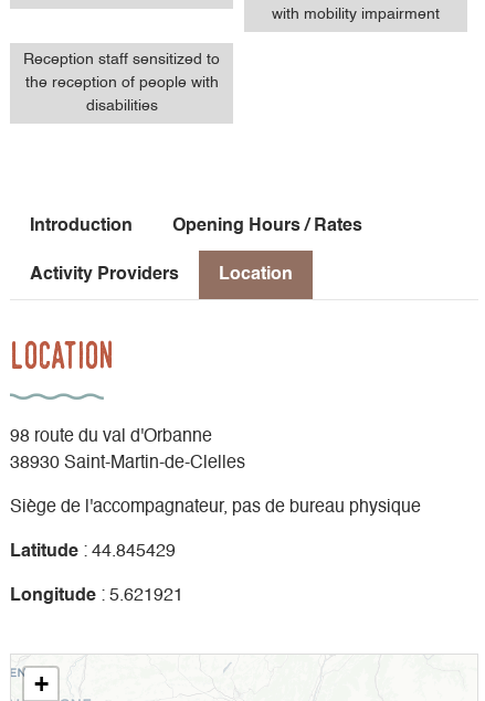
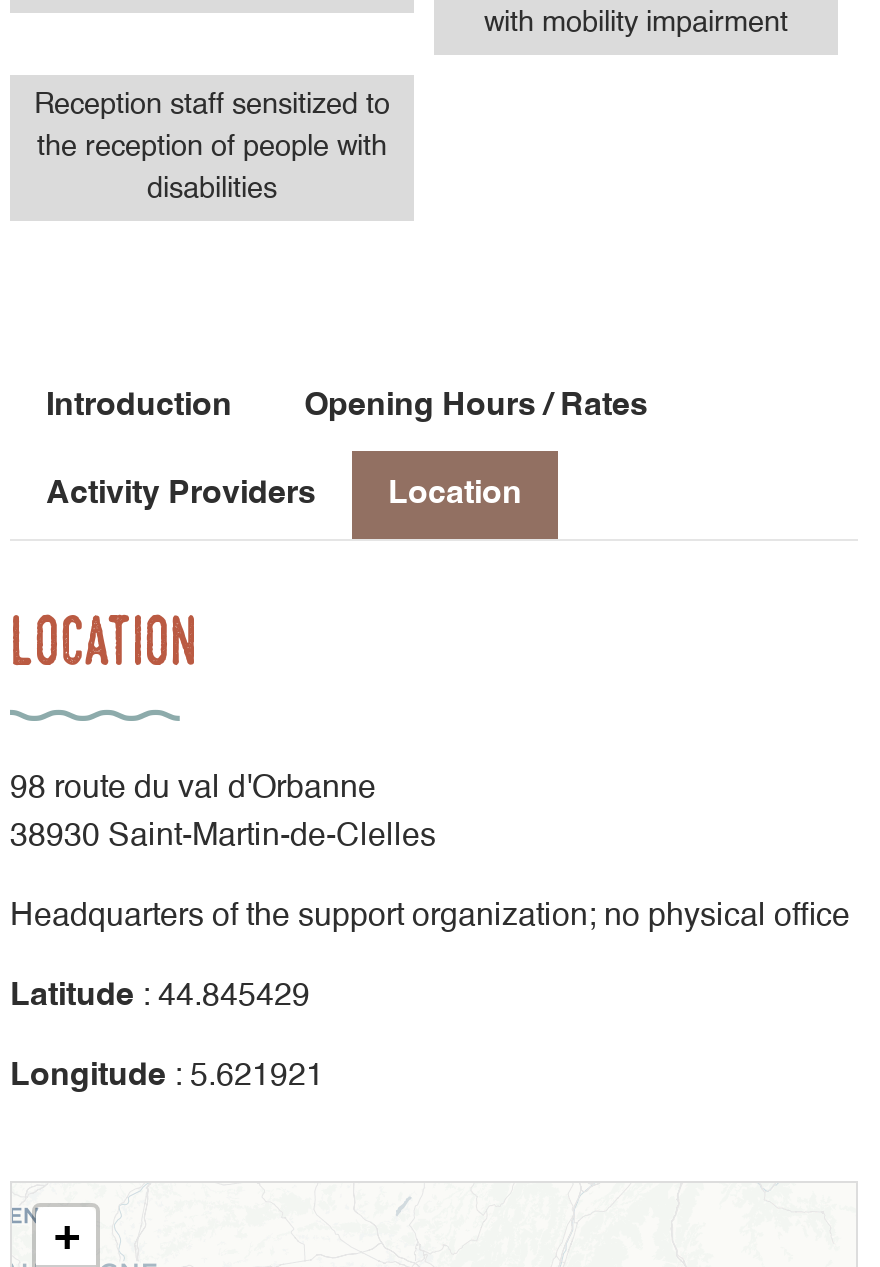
- Siège de l'accompagnateur, pas de bureau physique
+ Headquarters of the support organization; no physical office
